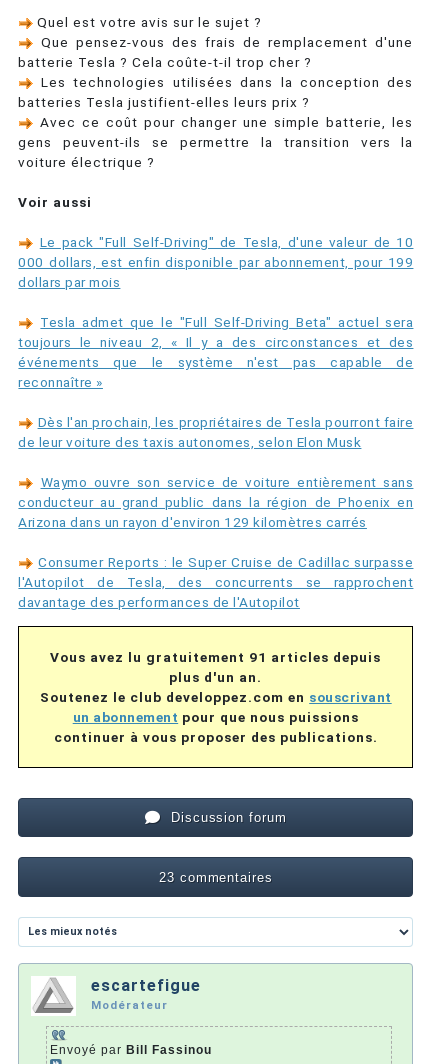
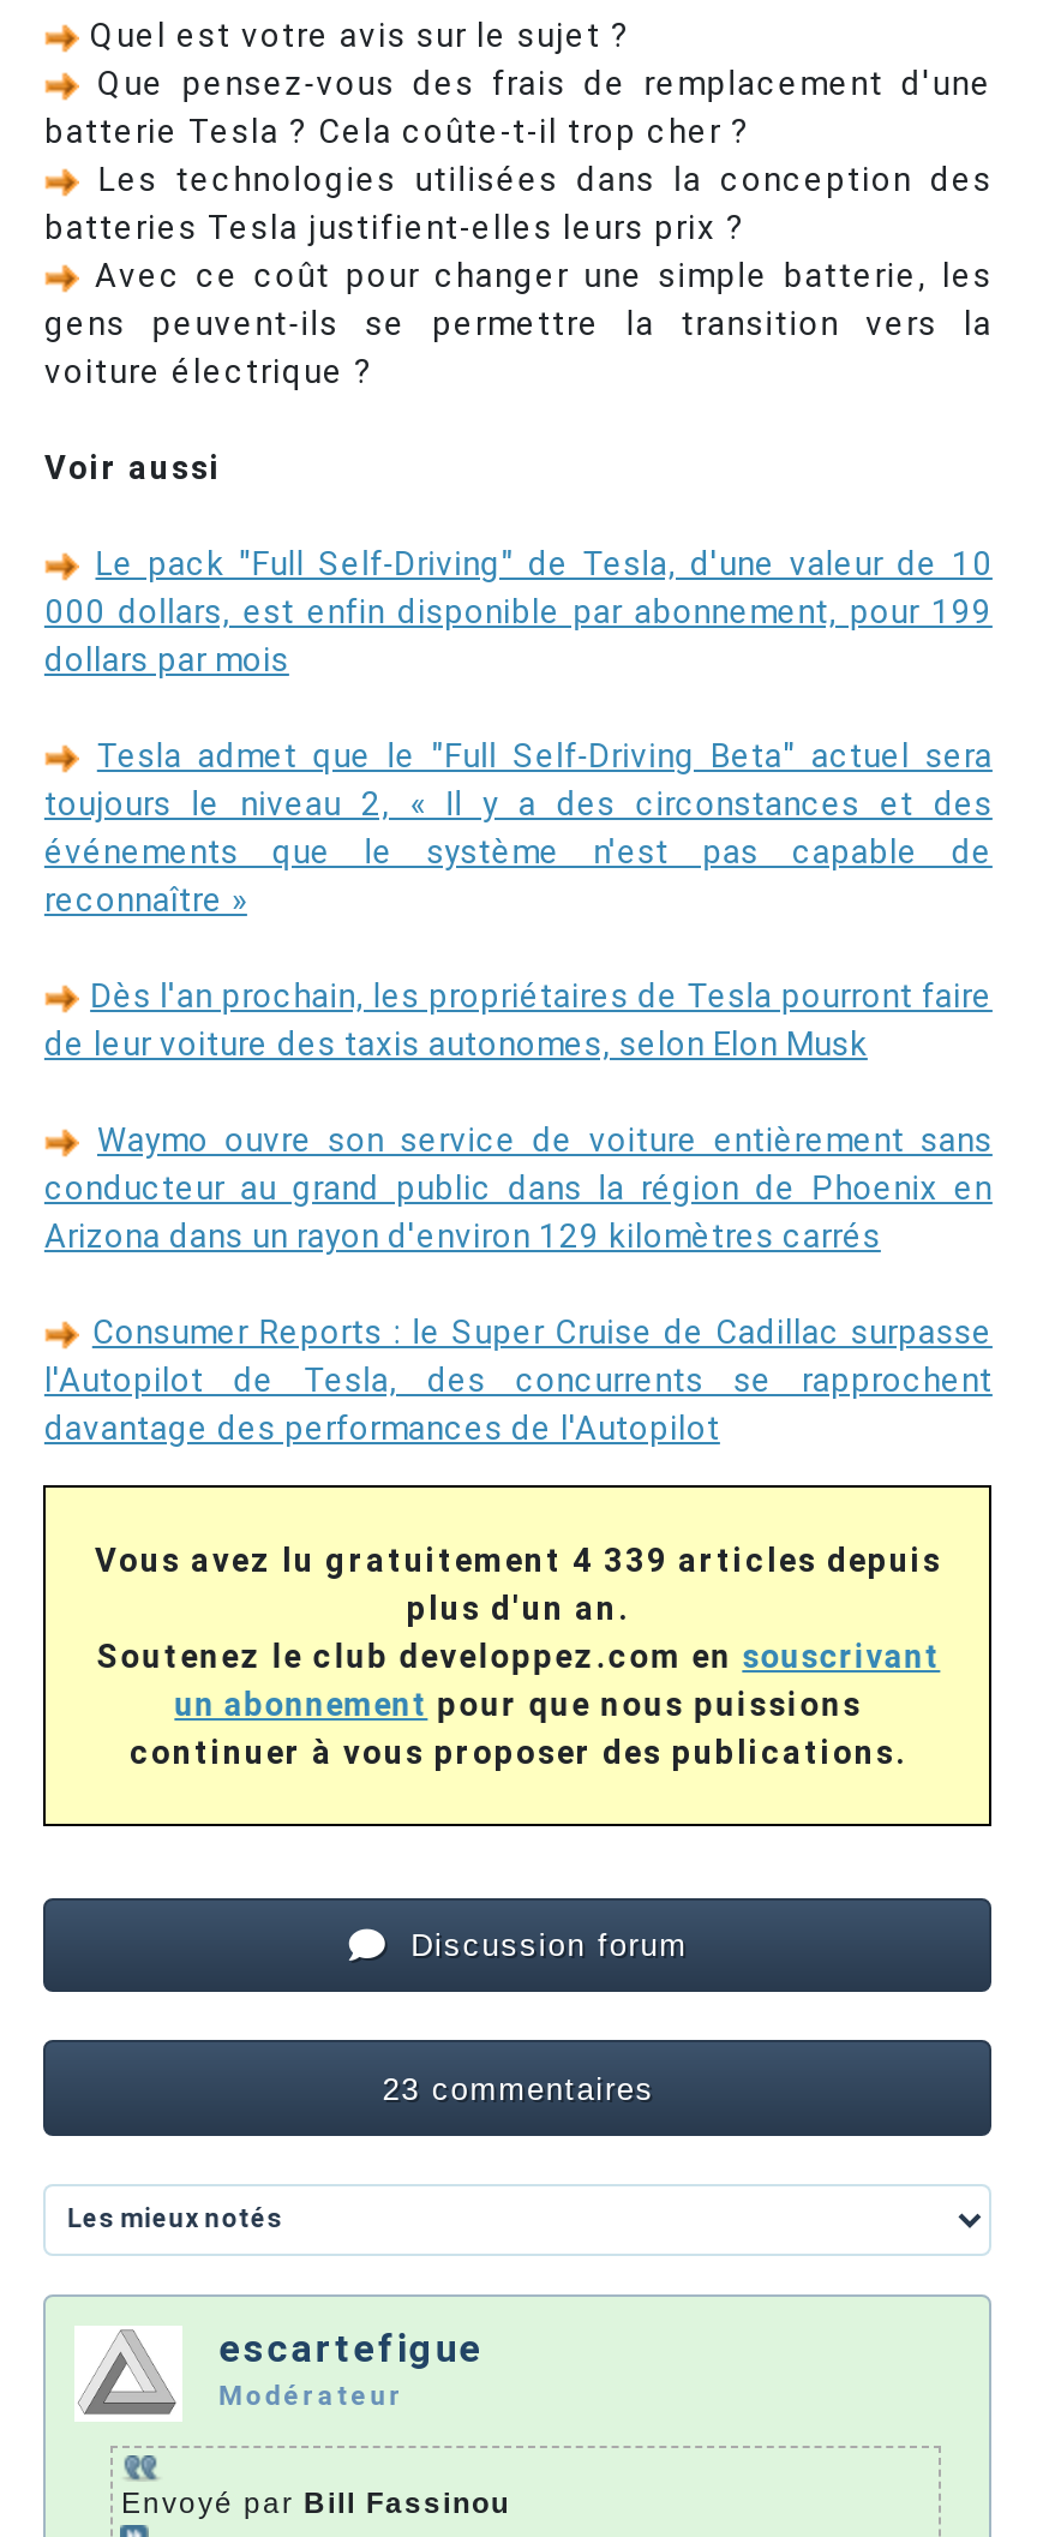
- Vous avez lu gratuitement 91 articles depuis
+ Vous avez lu gratuitement 4 339 articles depuis
